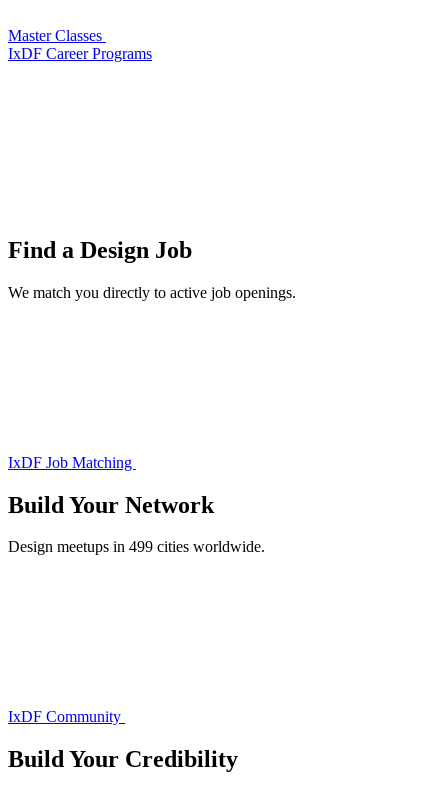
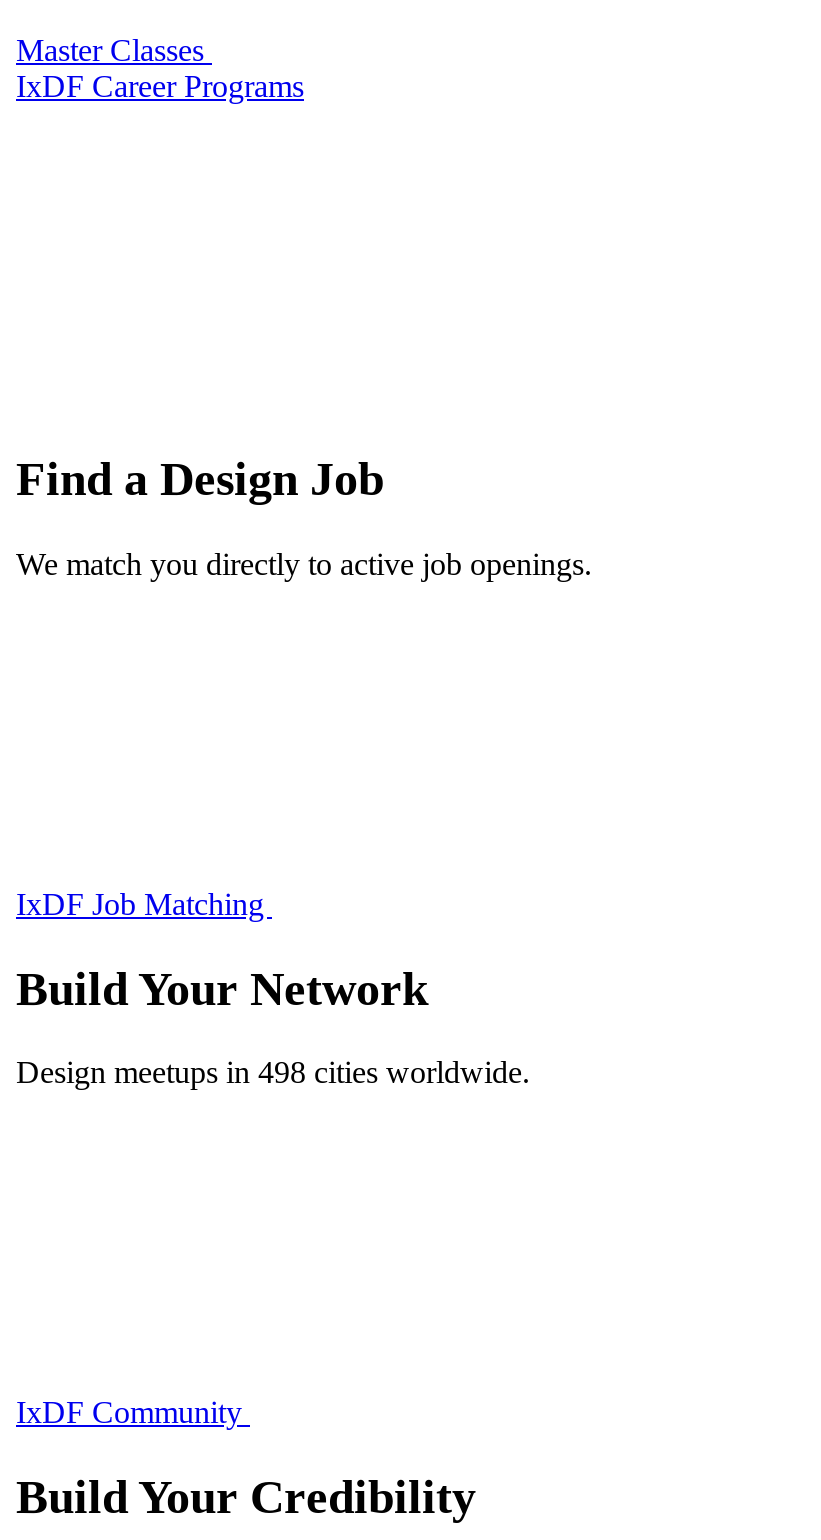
- Design meetups in 499 cities worldwide.
+ Design meetups in 498 cities worldwide.
